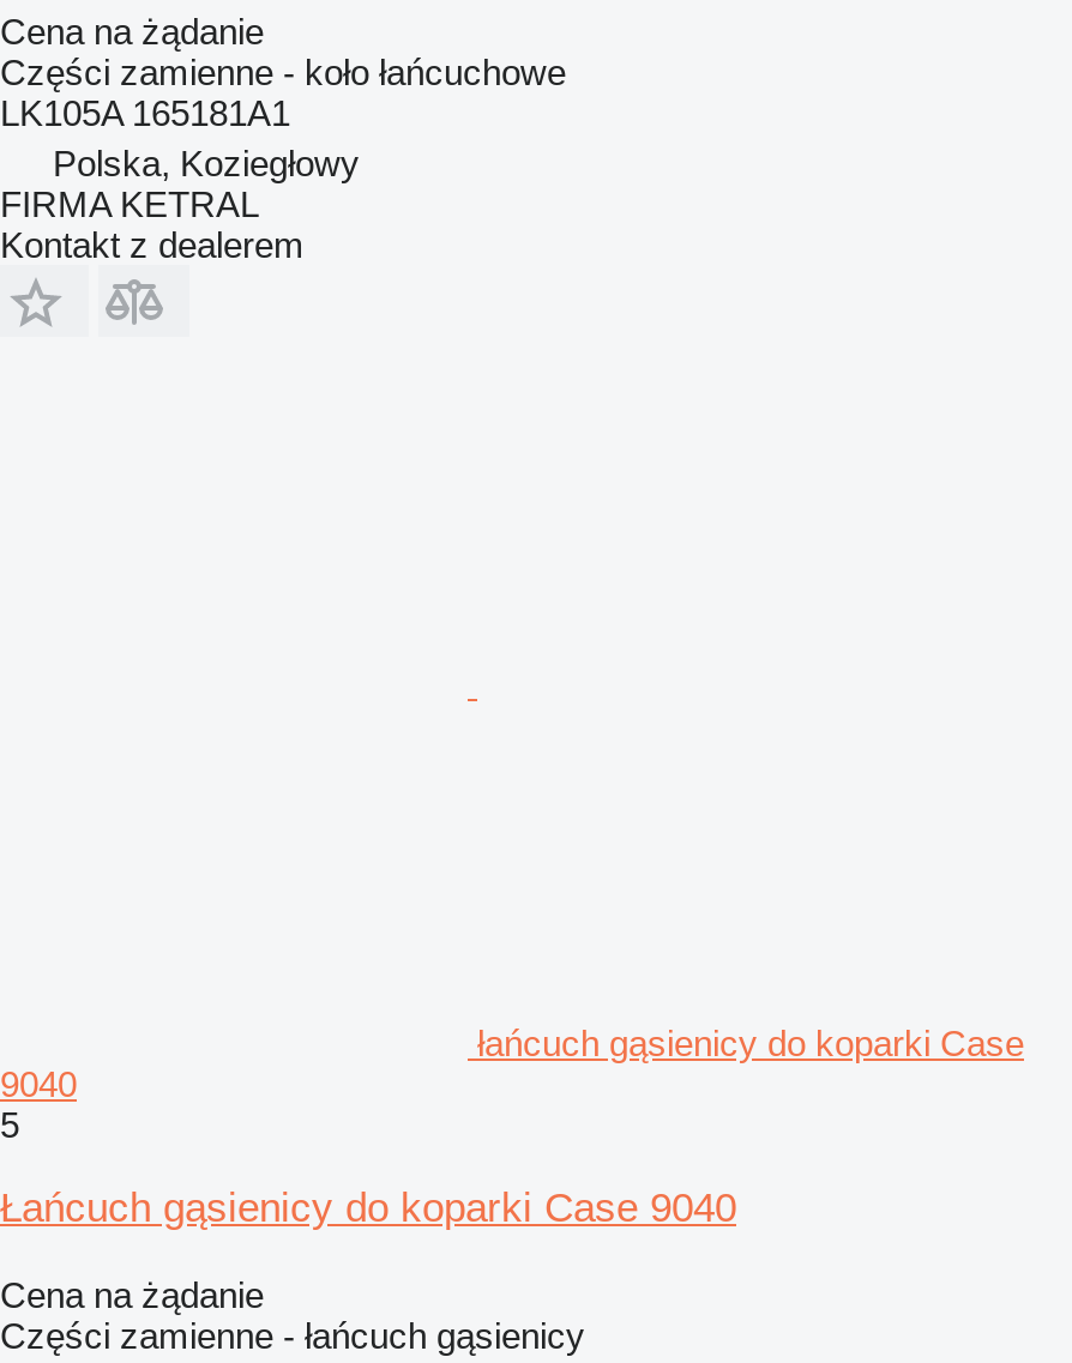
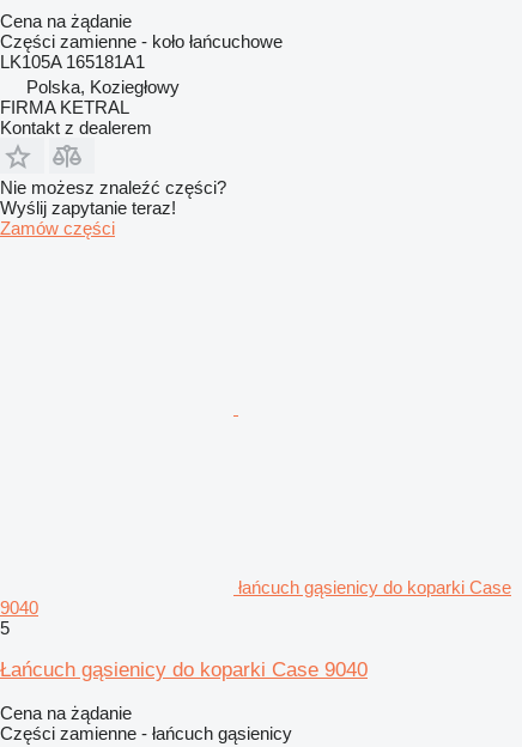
+ Nie możesz znaleźć części?
+ Wyślij zapytanie teraz!
+ Zamów części
